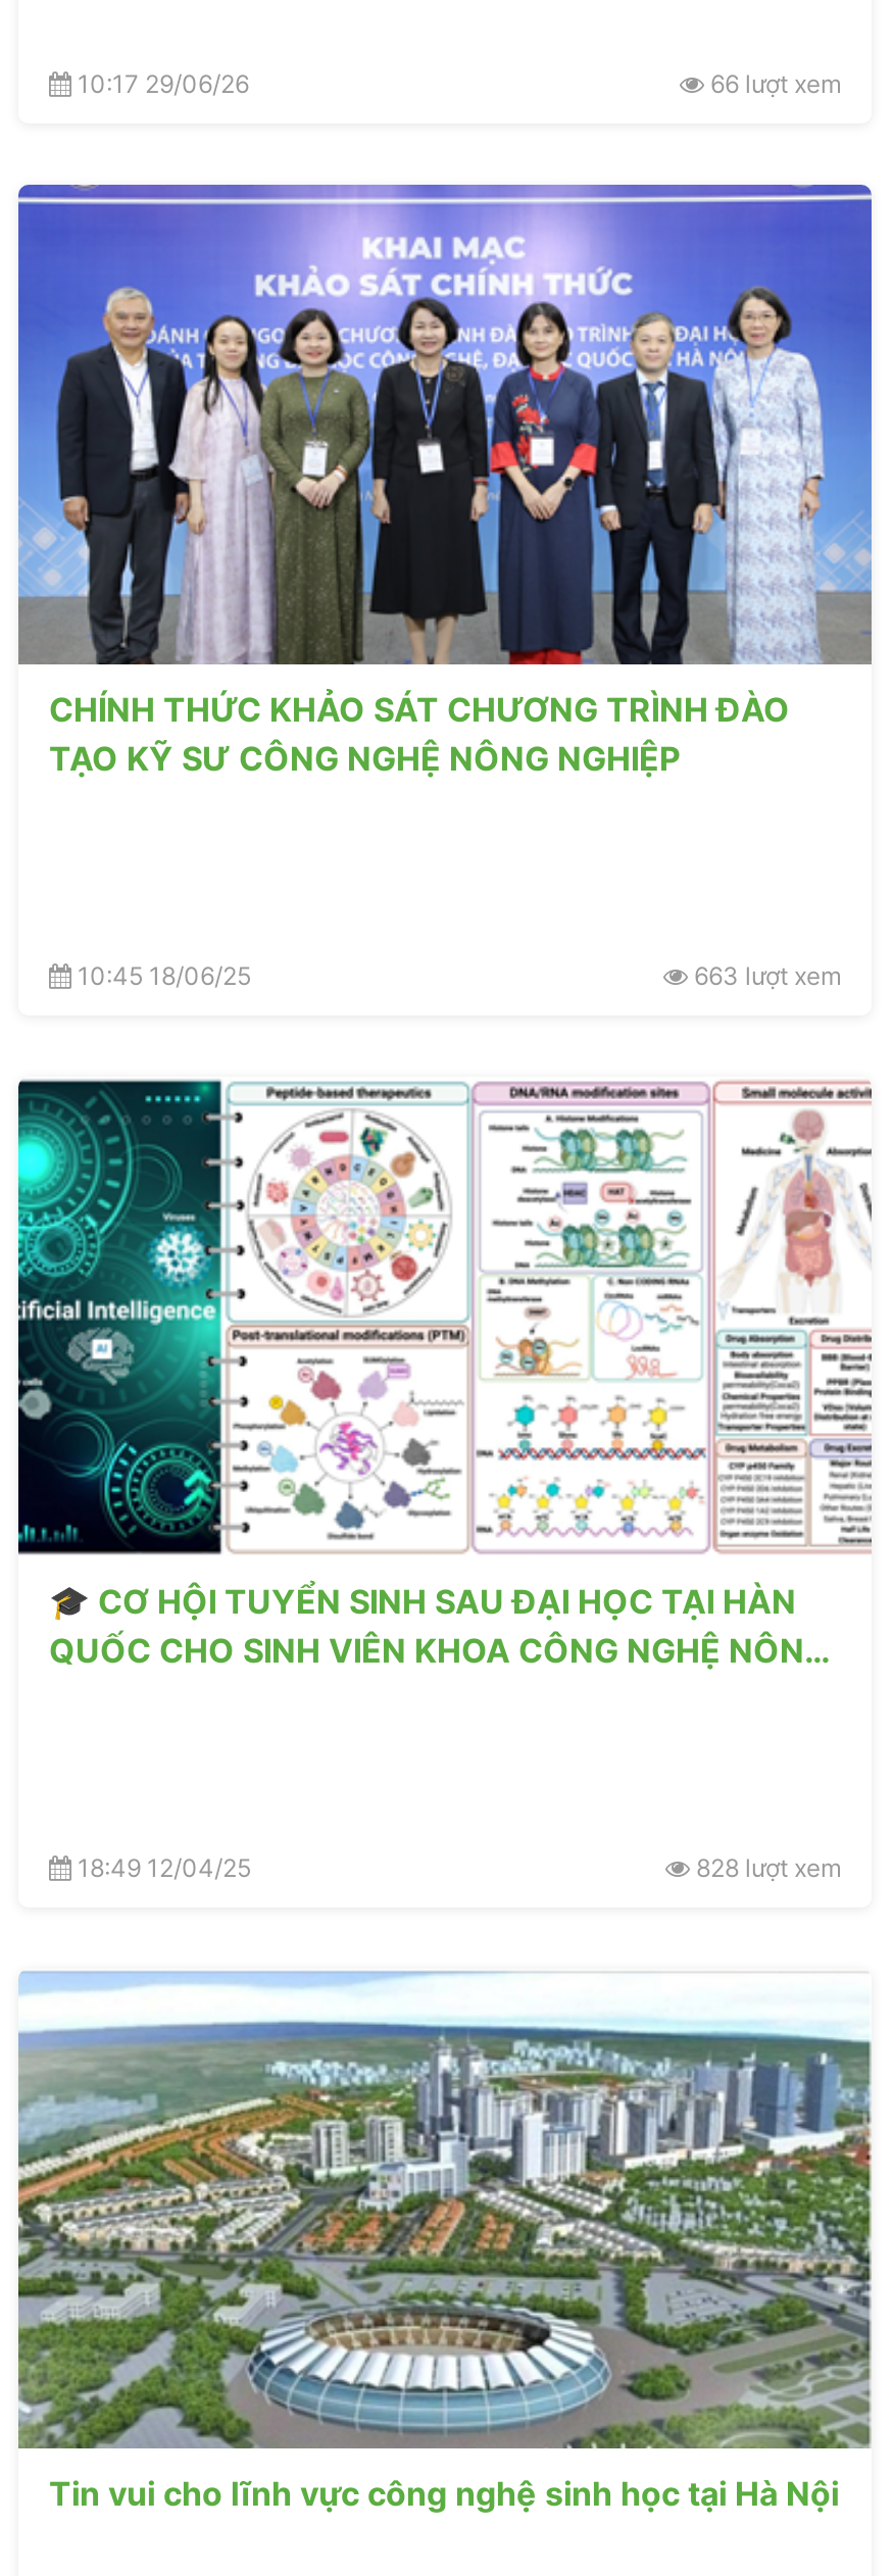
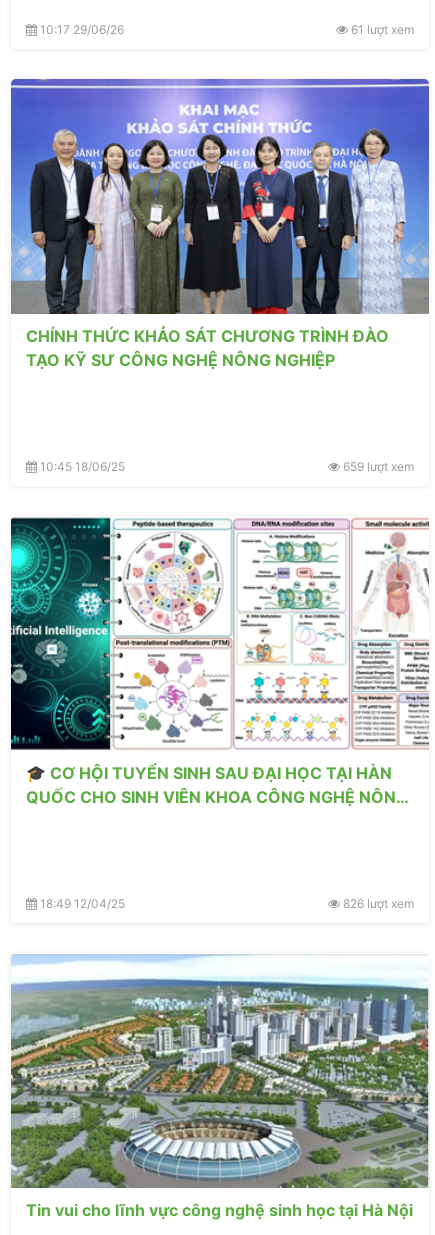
- 66 lượt xem
+ 61 lượt xem

- 663 lượt xem
+ 659 lượt xem

- 828 lượt xem
+ 826 lượt xem
